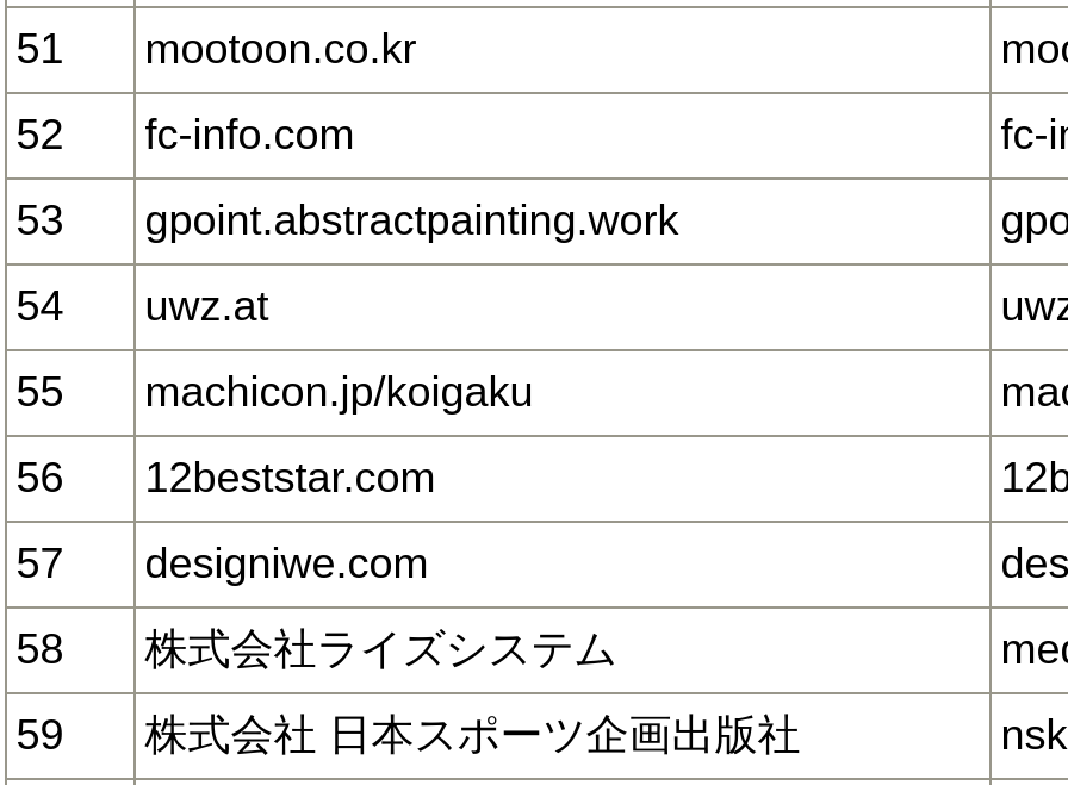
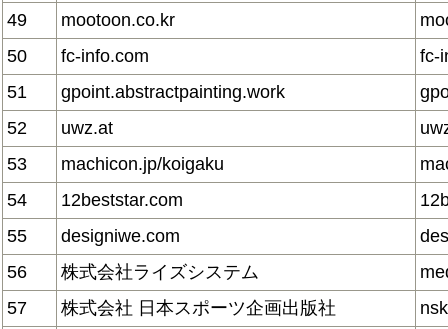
- 51 mootoon.co.kr
+ 49 mootoon.co.kr

- 52 fc-info.com
+ 50 fc-info.com

- 53 gpoint.abstractpainting.work
+ 51 gpoint.abstractpainting.work

- 54 uwz.at
+ 52 uwz.at

- 55 machicon.jp/koigaku
+ 53 machicon.jp/koigaku

- 56 12beststar.com
+ 54 12beststar.com

- 57 designiwe.com
+ 55 designiwe.com

- 58 株式会社ライズシステム
+ 56 株式会社ライズシステム

- 59 株式会社 日本スポーツ企画出版社
+ 57 株式会社 日本スポーツ企画出版社
